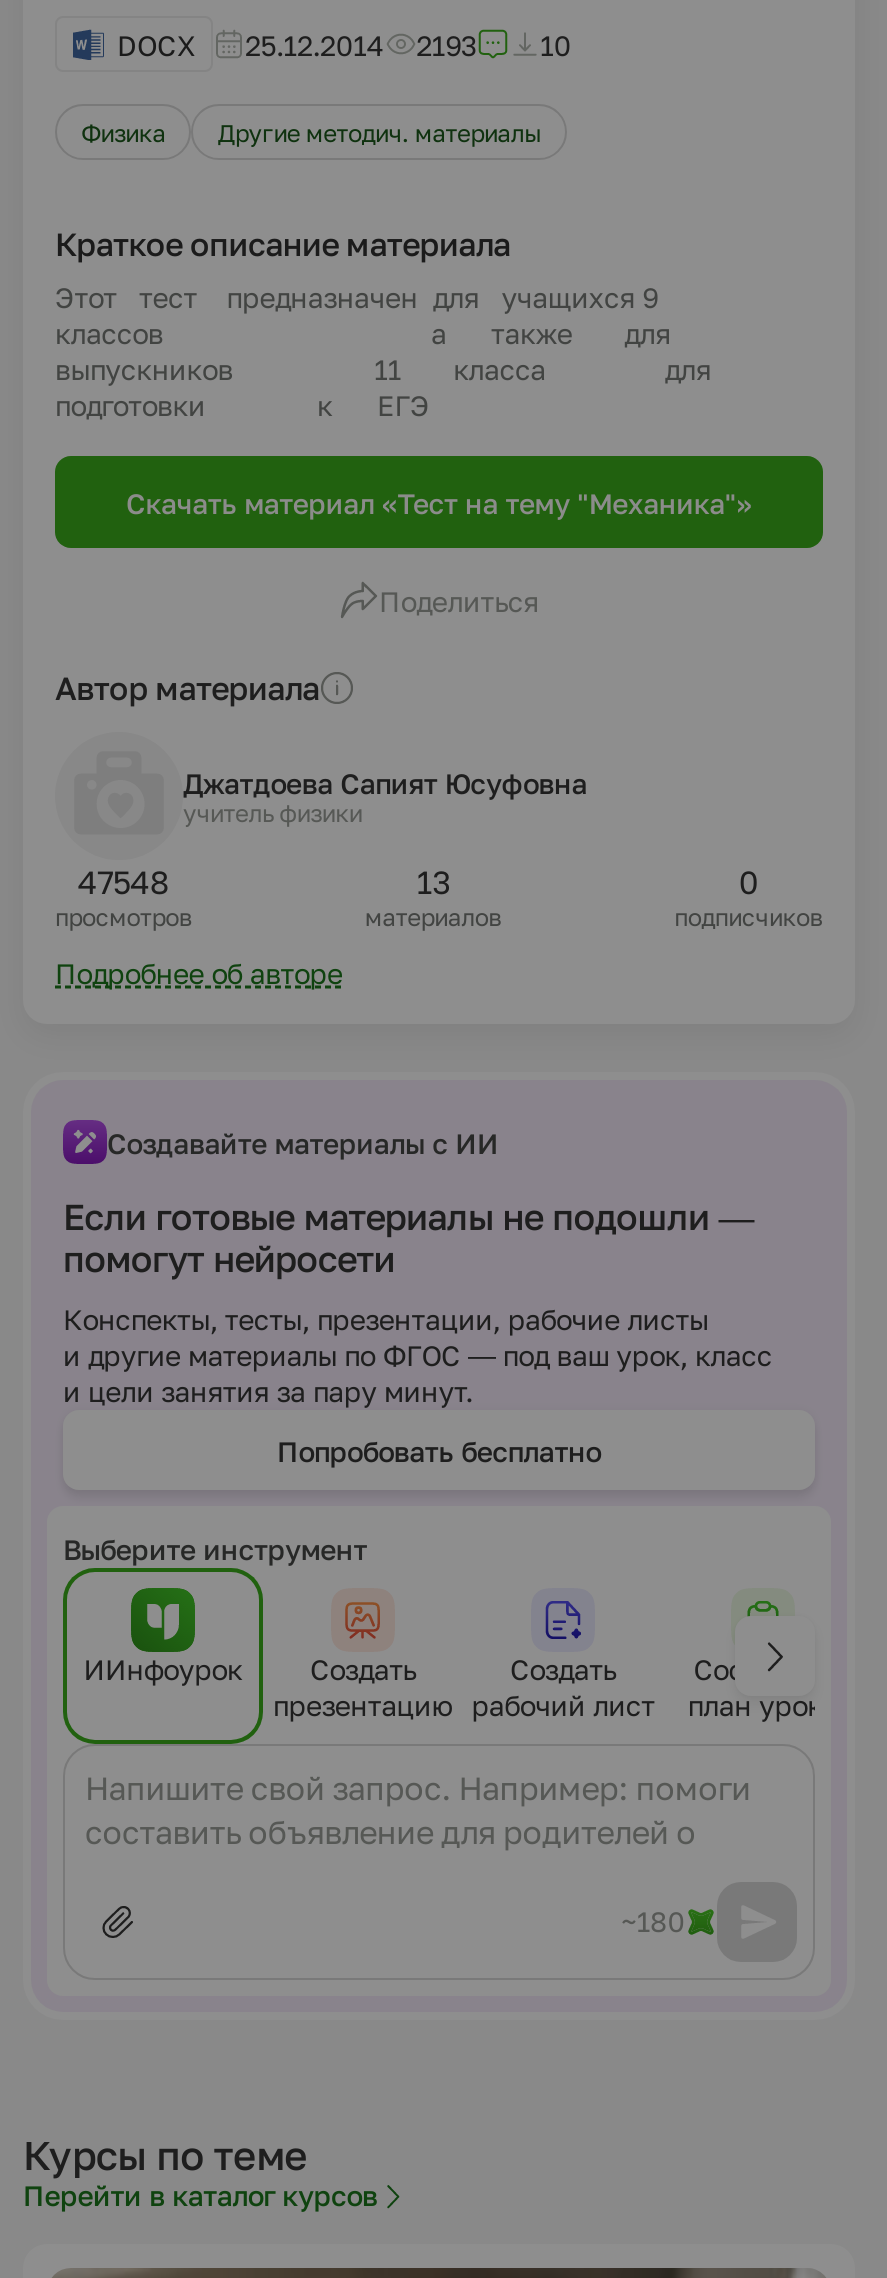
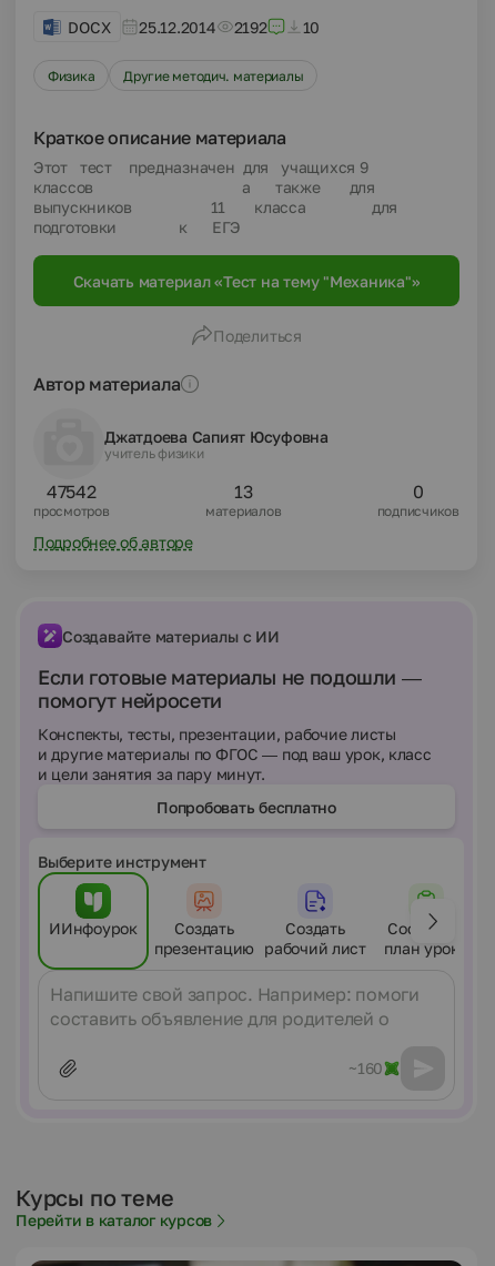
- DOCX 25.12.2014 2193 10
+ DOCX 25.12.2014 2192 10

- 47548
+ 47542

- ~180
+ ~160
